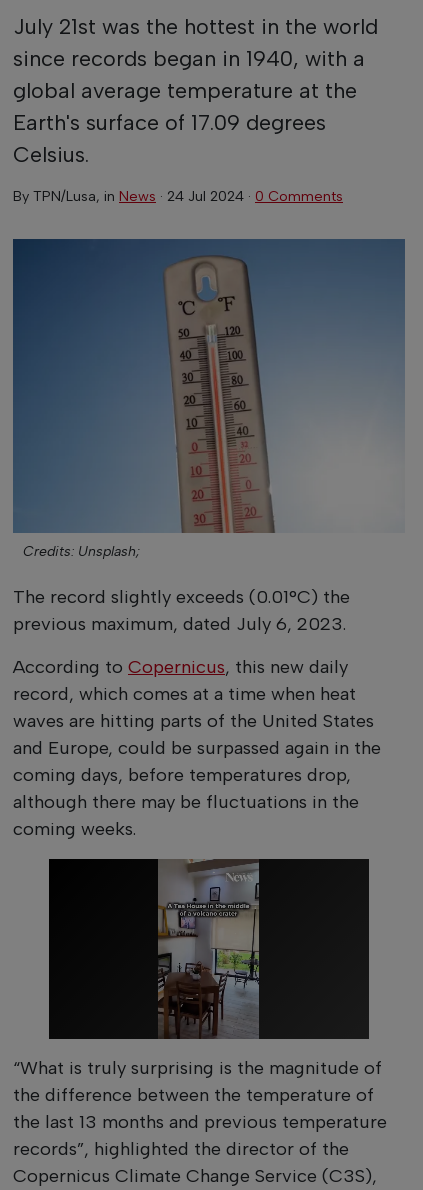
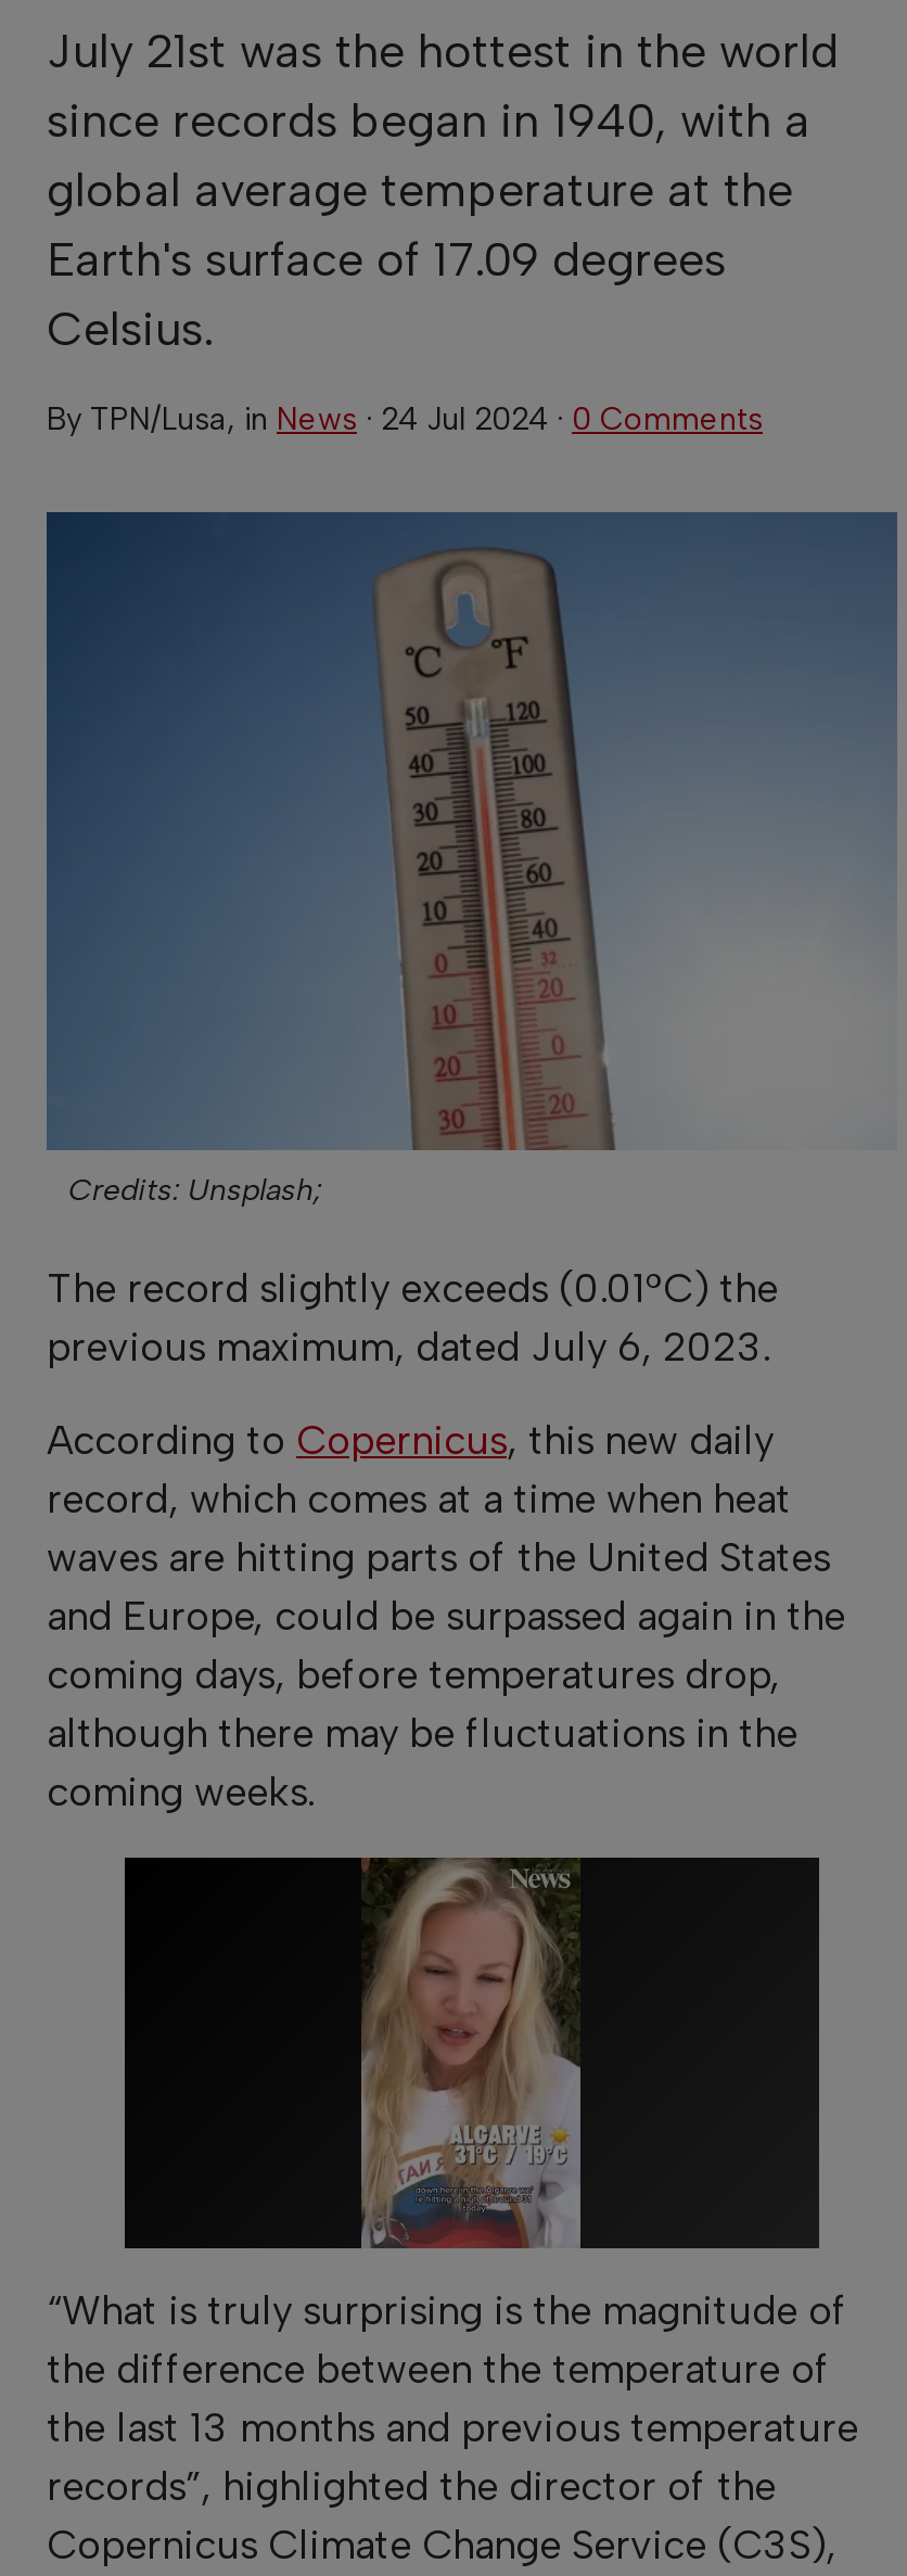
- [image]
+ [image]
